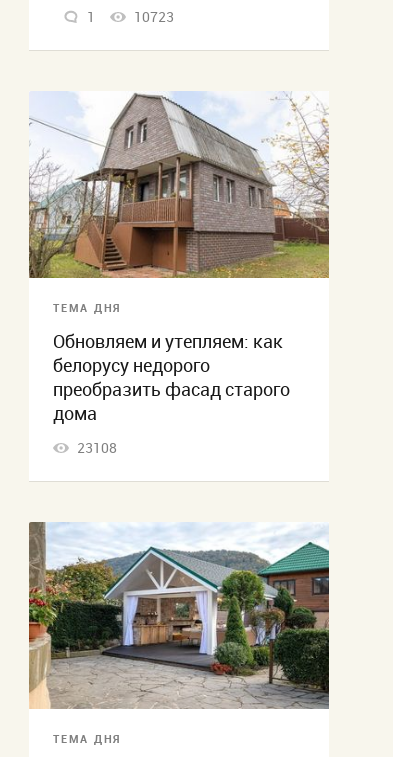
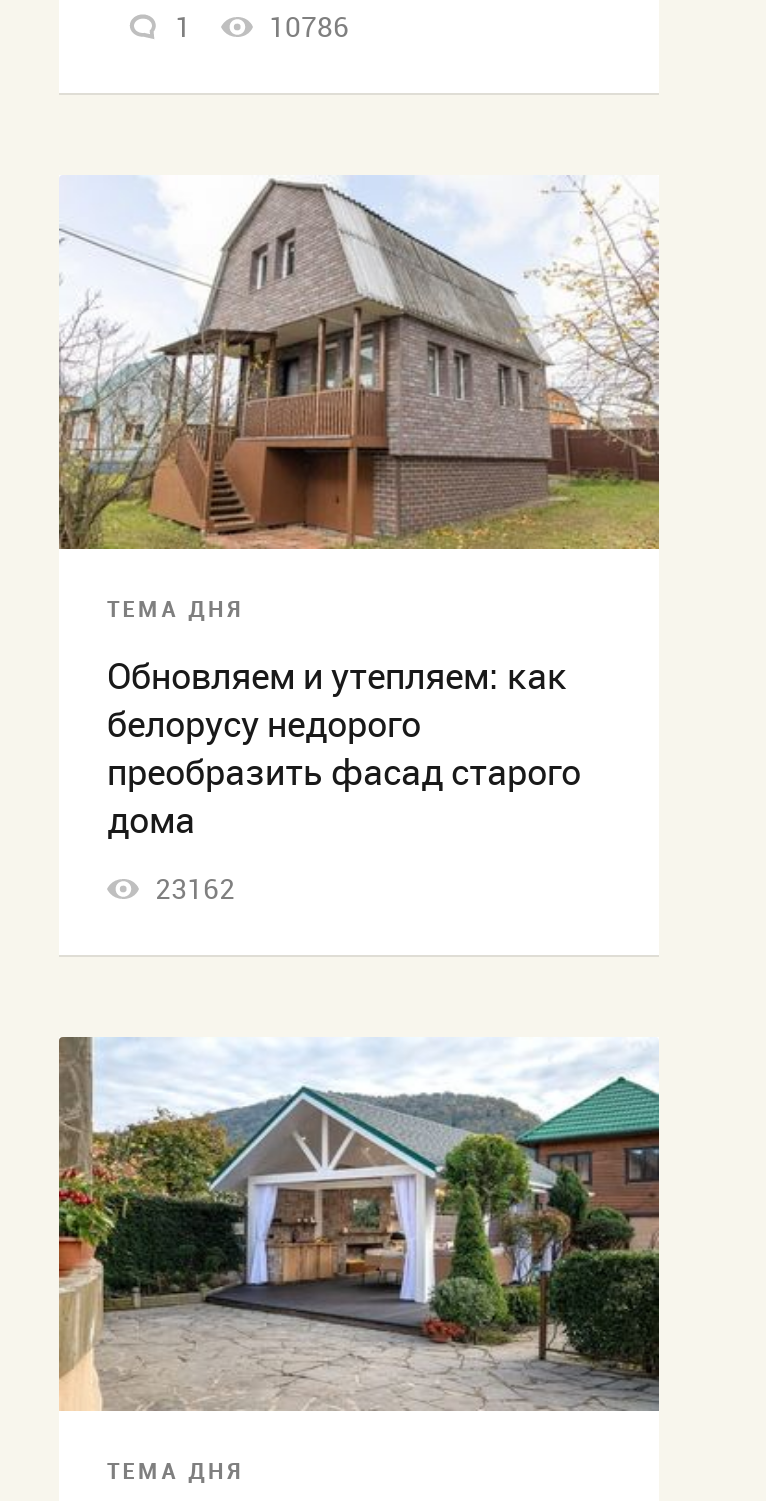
- 10723
+ 10786

- 23108
+ 23162
